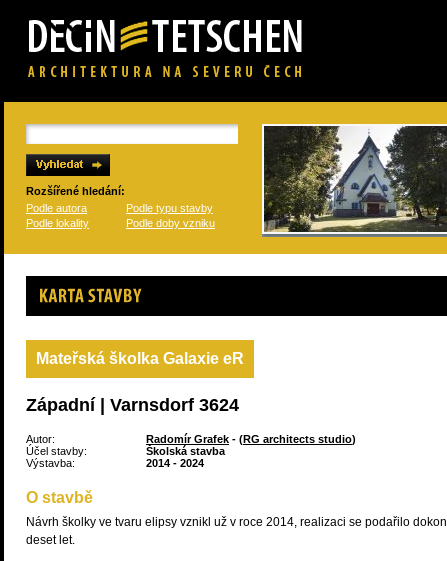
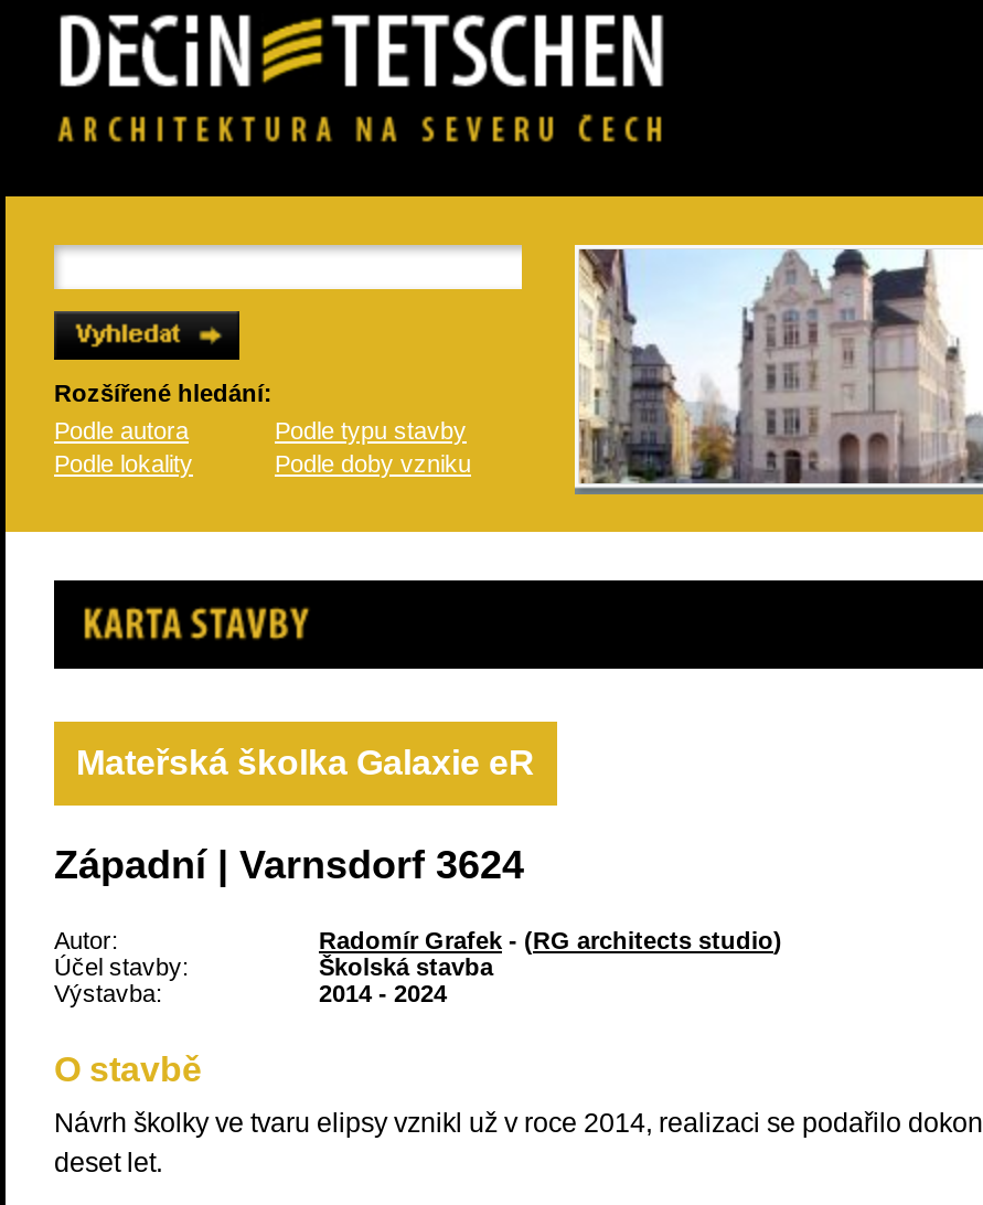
- [image]
+ [image]
